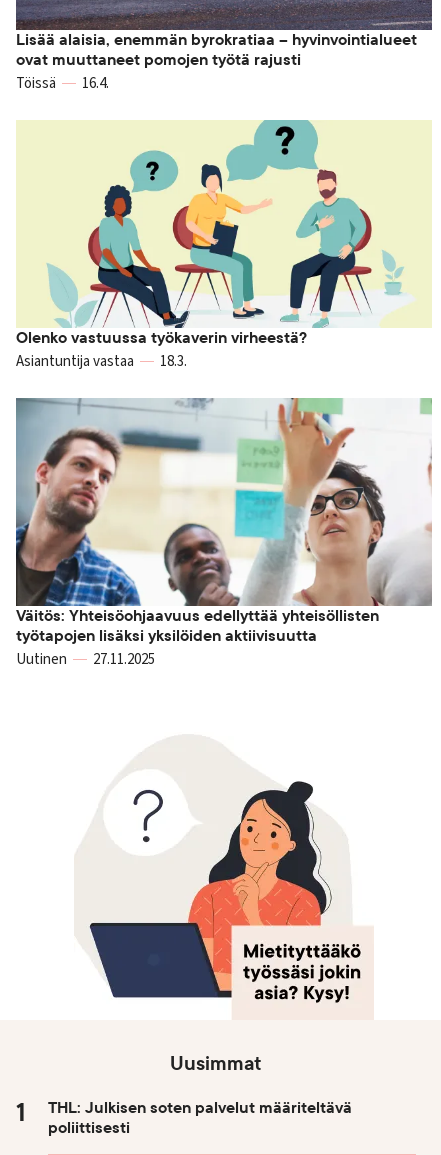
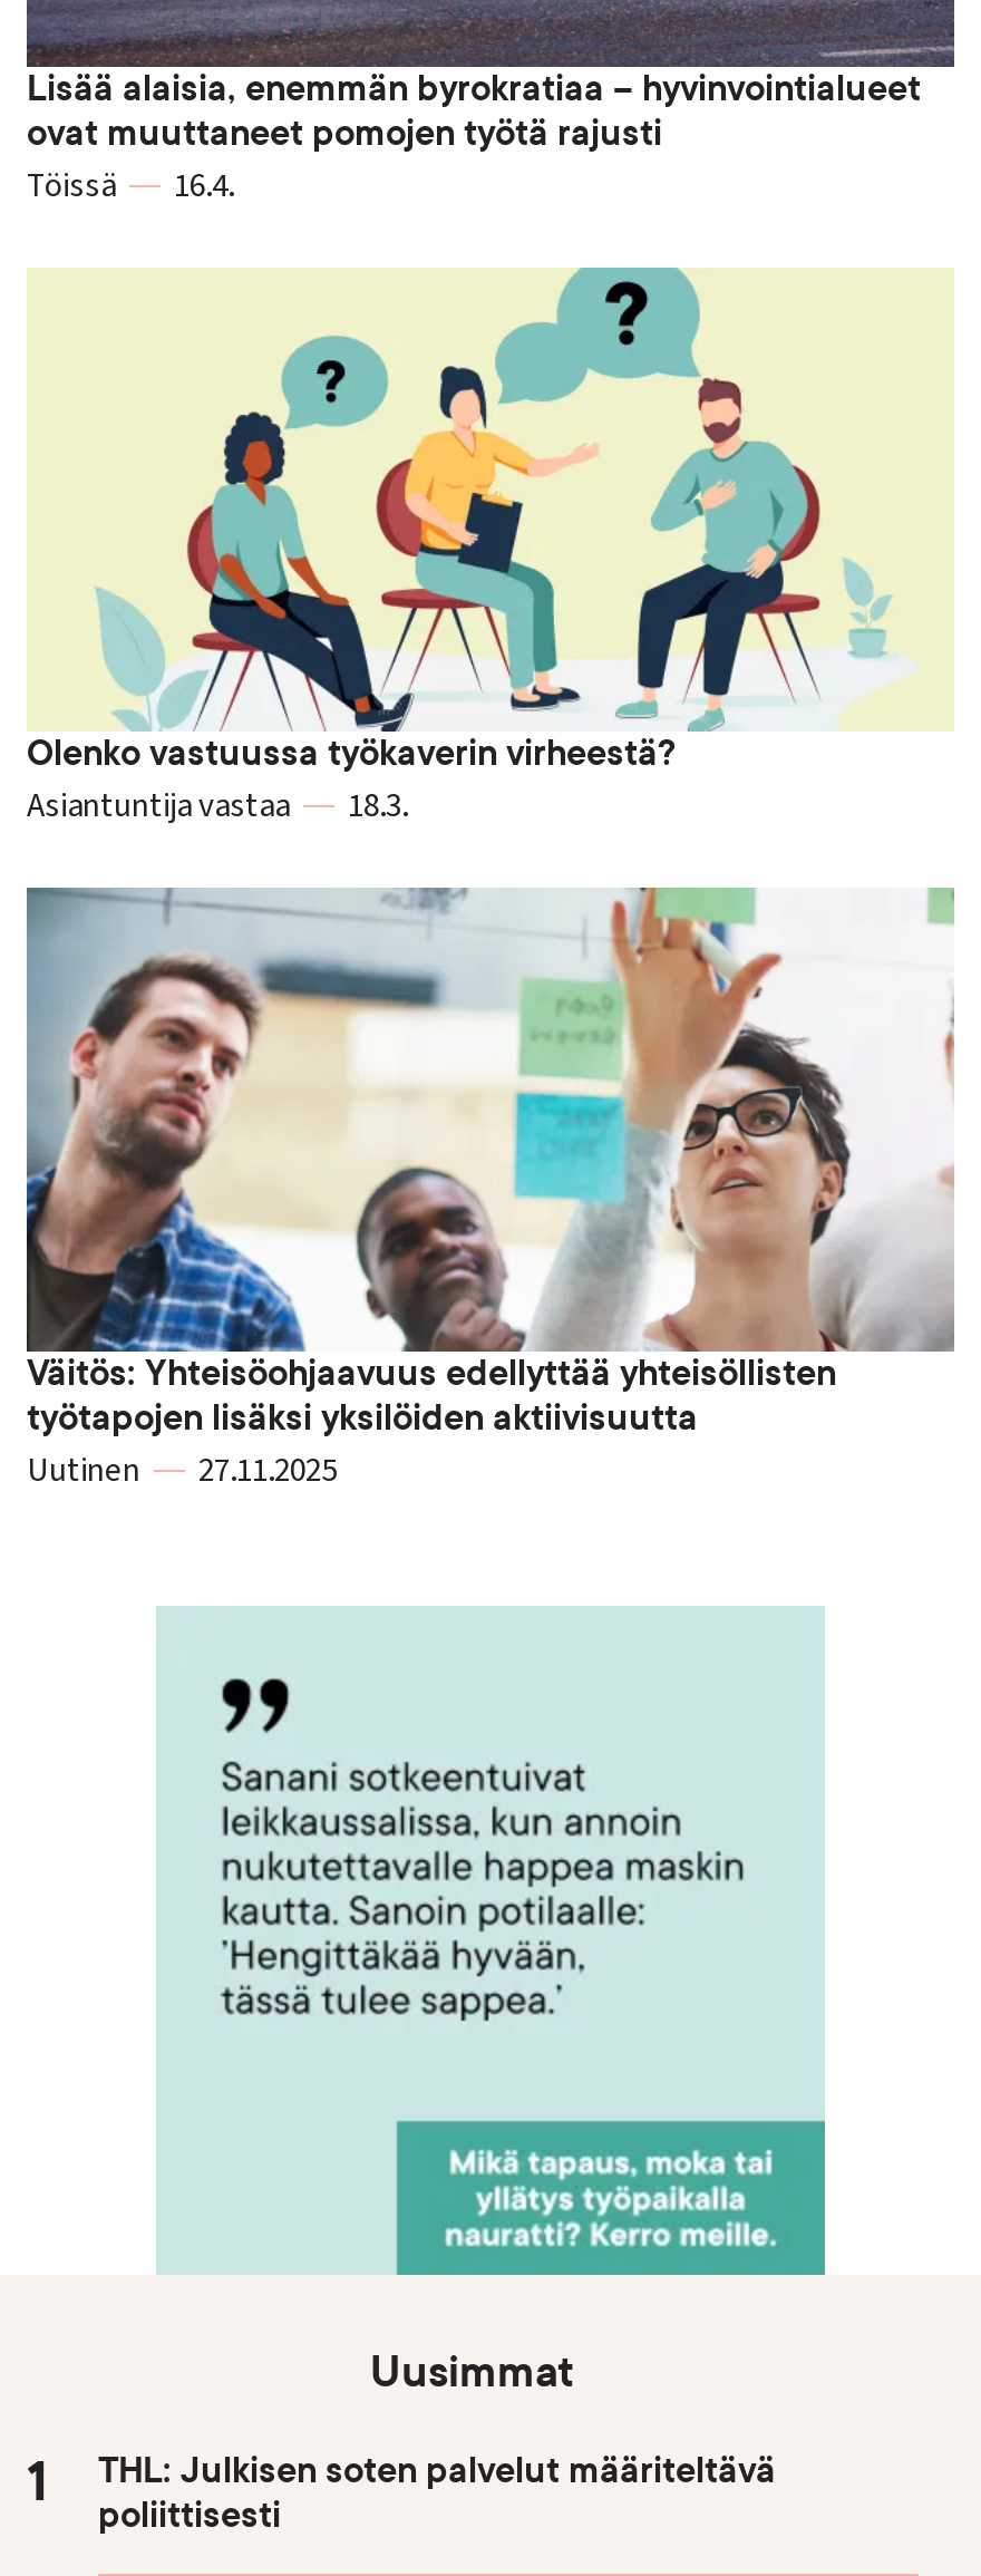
- [image]
+ [image]
